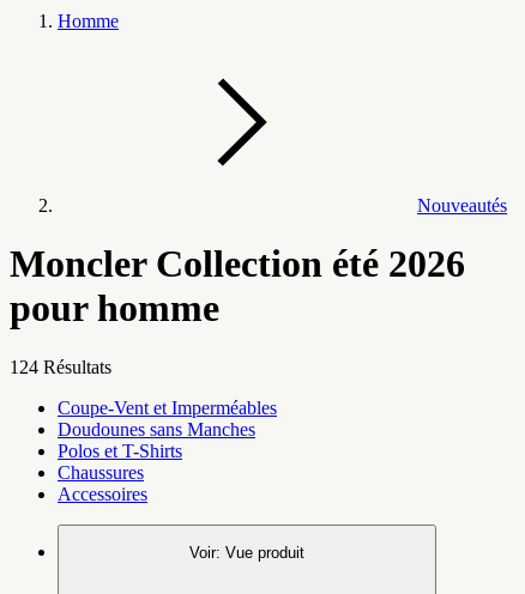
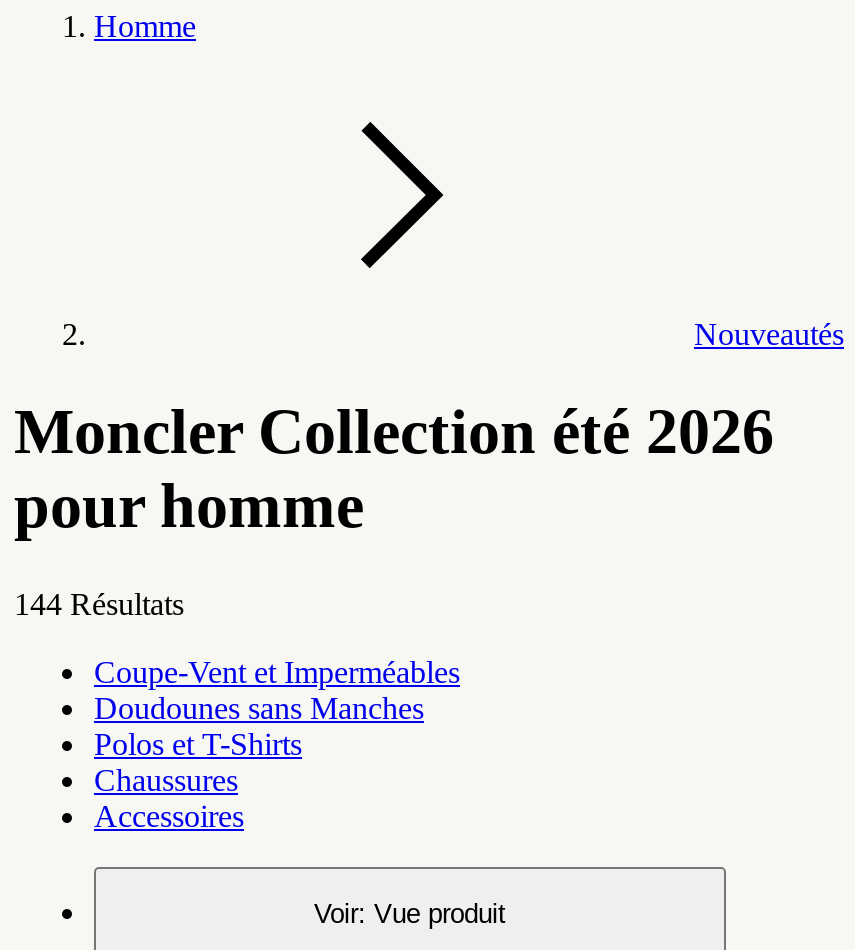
- 124 Résultats
+ 144 Résultats
